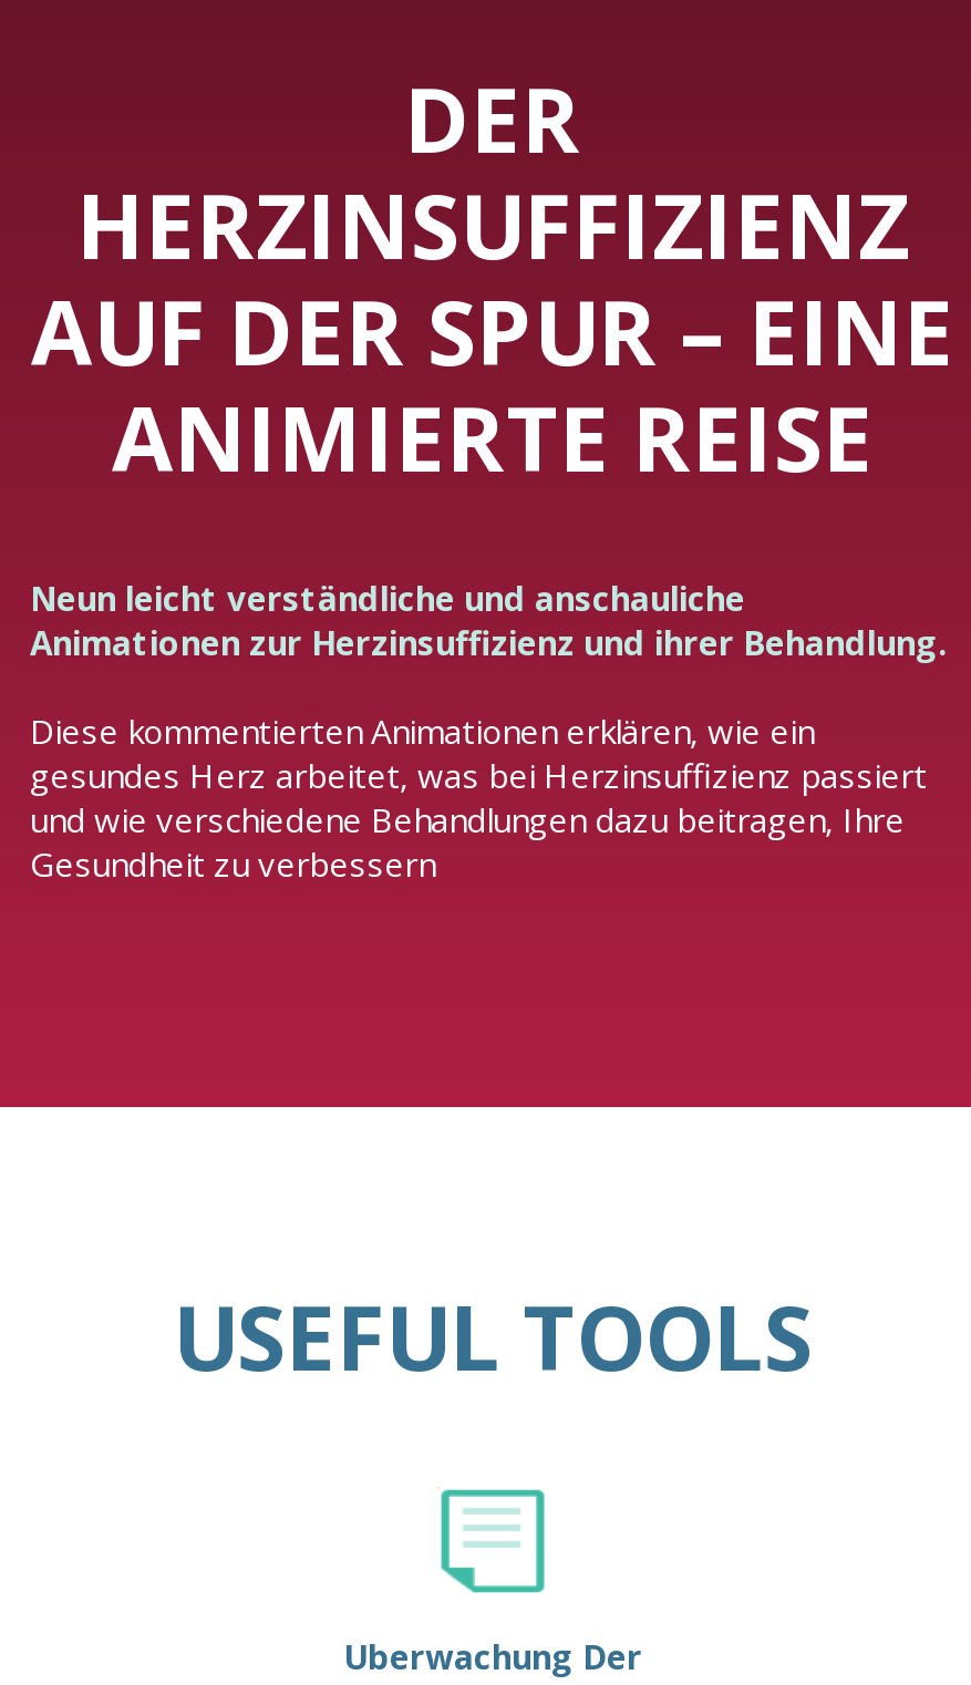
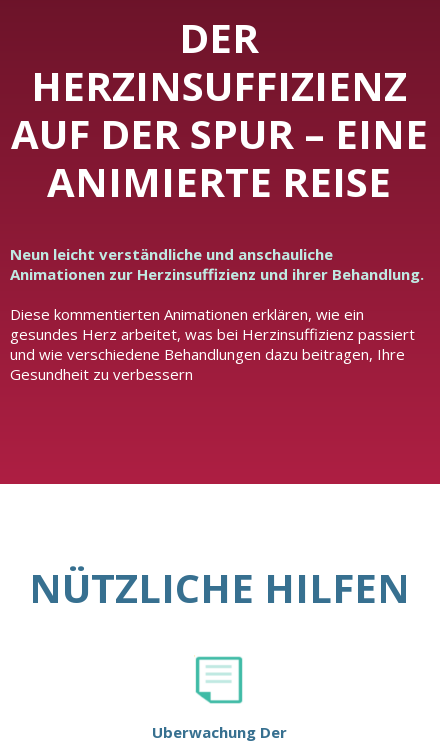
- USEFUL TOOLS
+ NÜTZLICHE HILFEN
